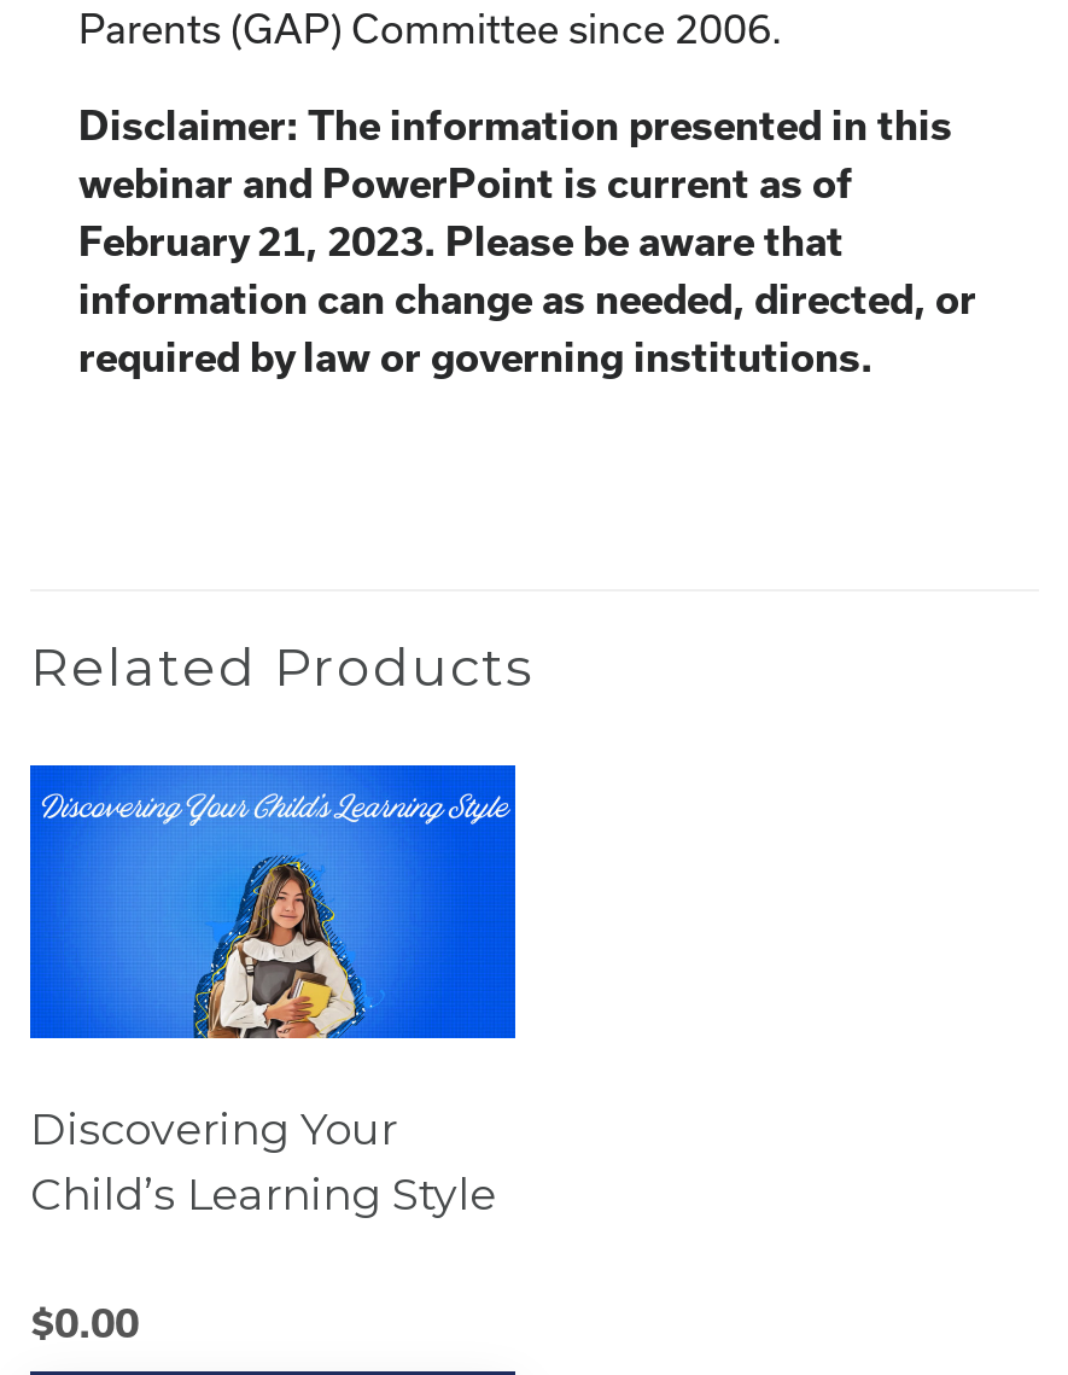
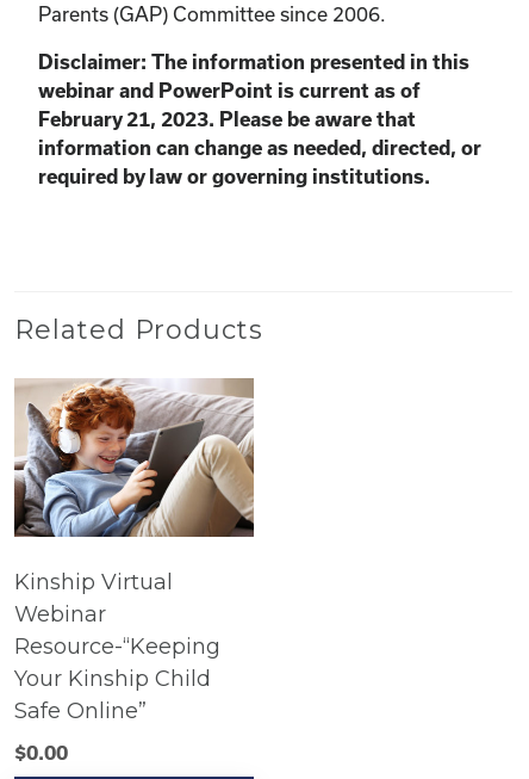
- [image]
- Discovering Your
- Child’s Learning Style
+ [image]
+ Kinship Virtual
+ Webinar
+ Resource-“Keeping
+ Your Kinship Child
+ Safe Online”
